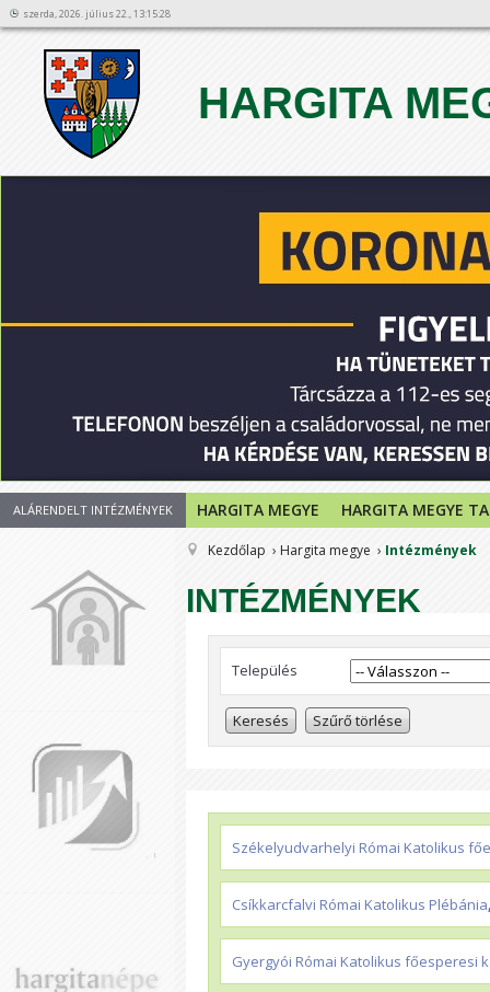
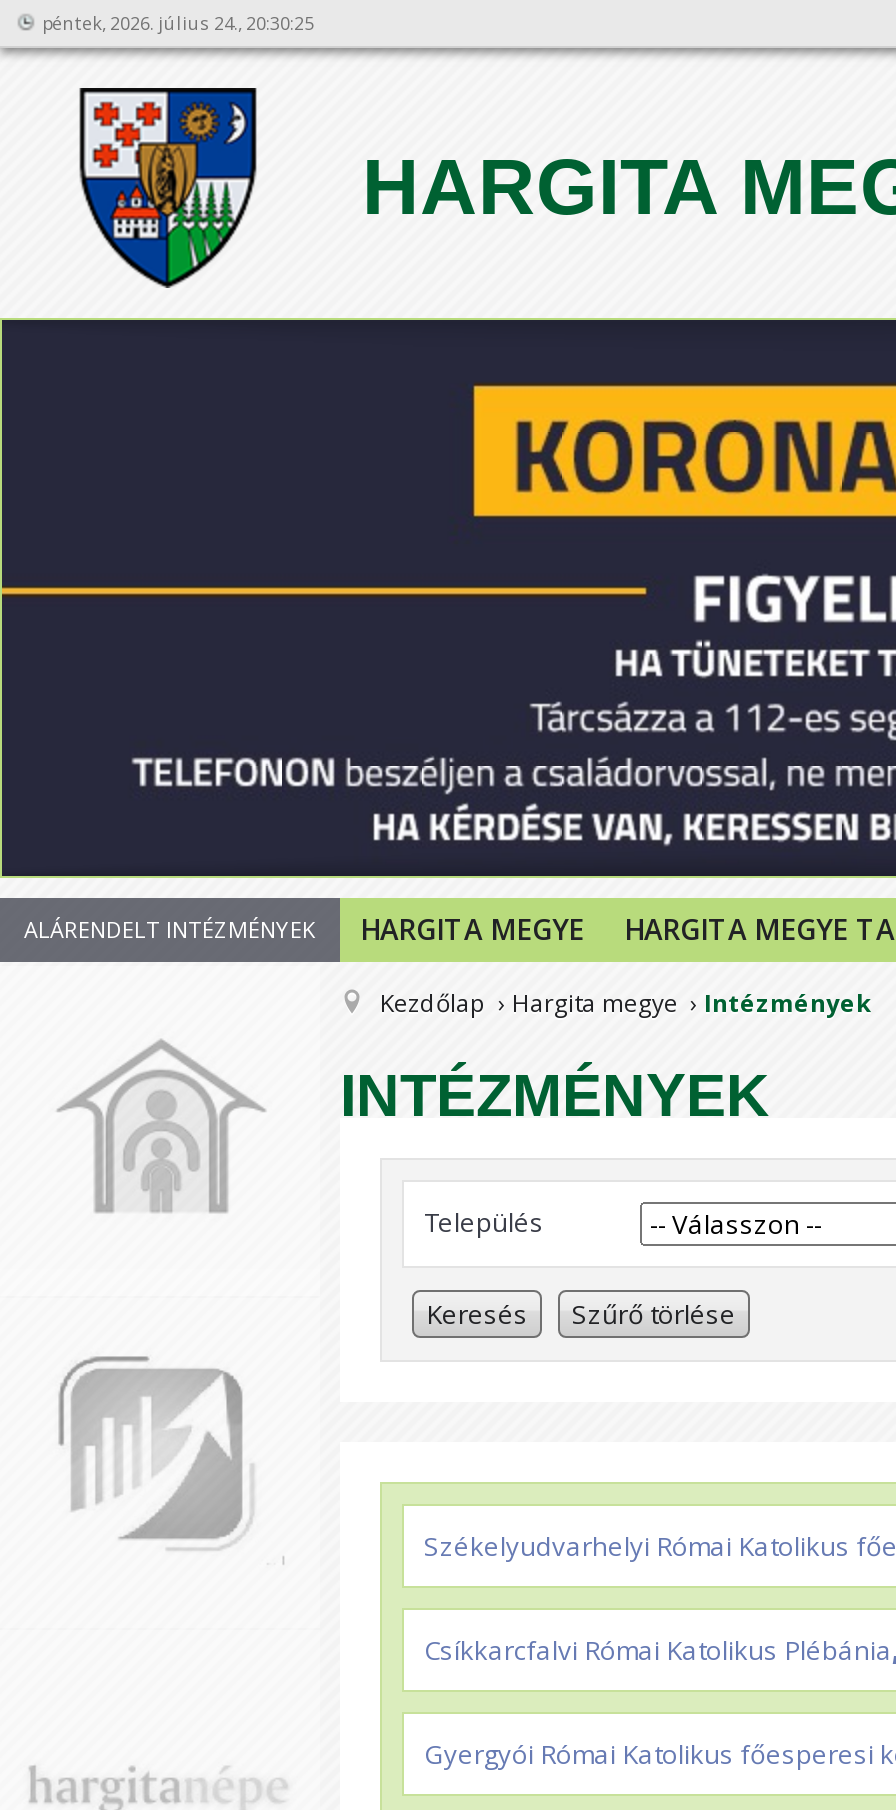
- szerda, 2026. július 22., 13:15:28
+ péntek, 2026. július 24., 20:30:25
